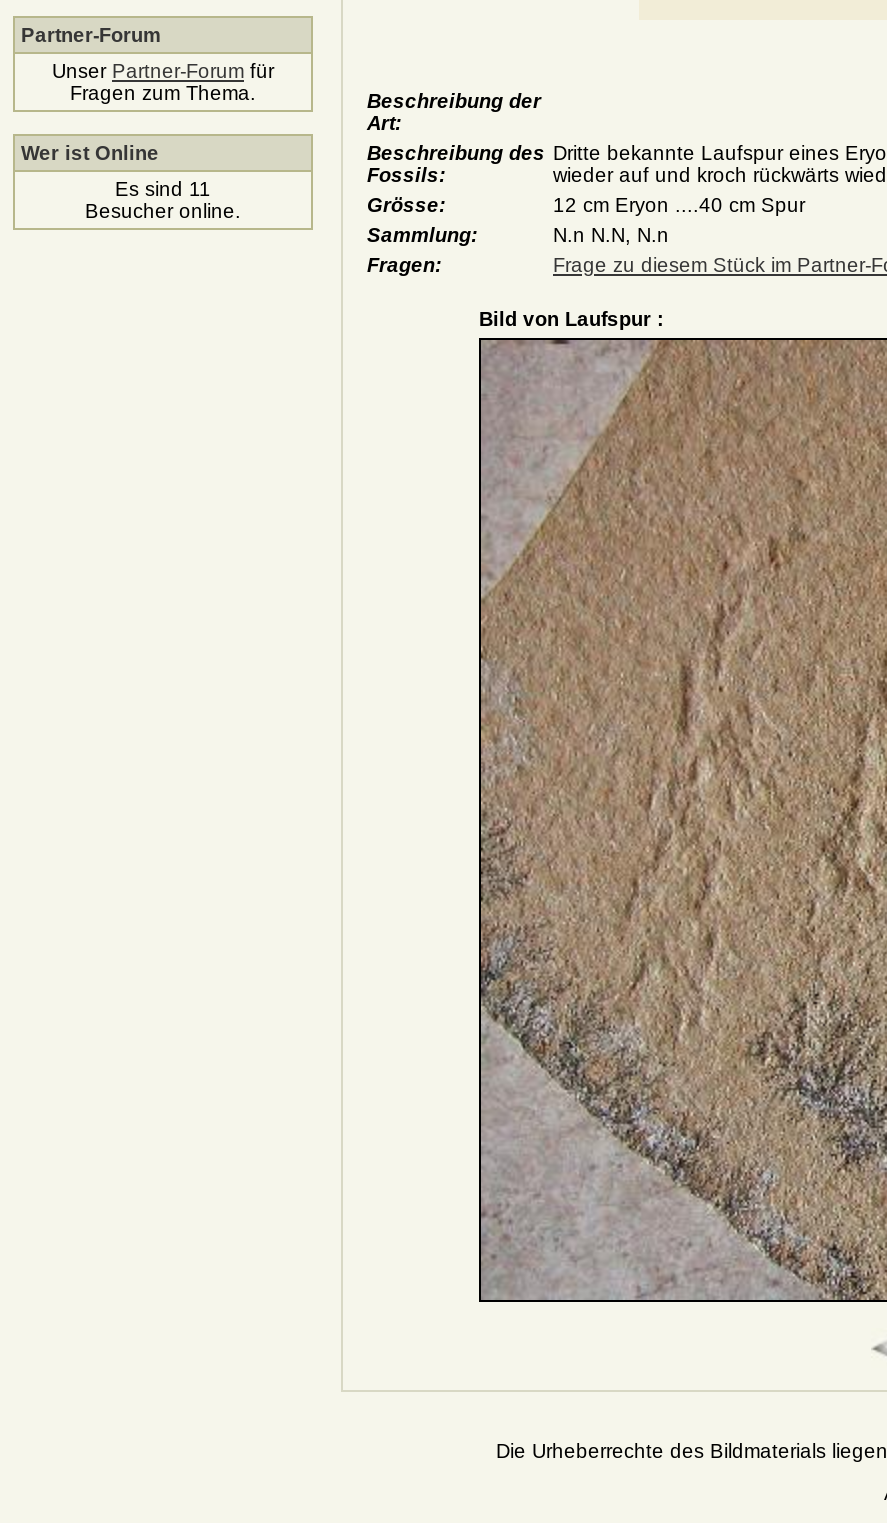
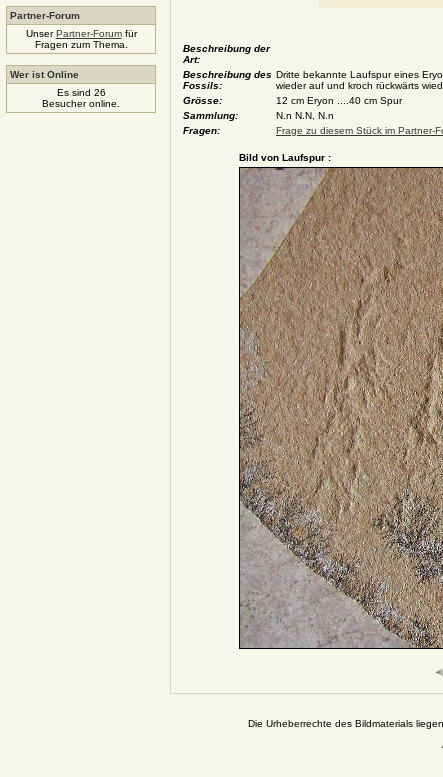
- Es sind 11
+ Es sind 26
